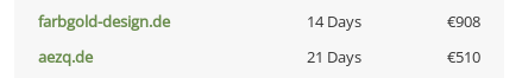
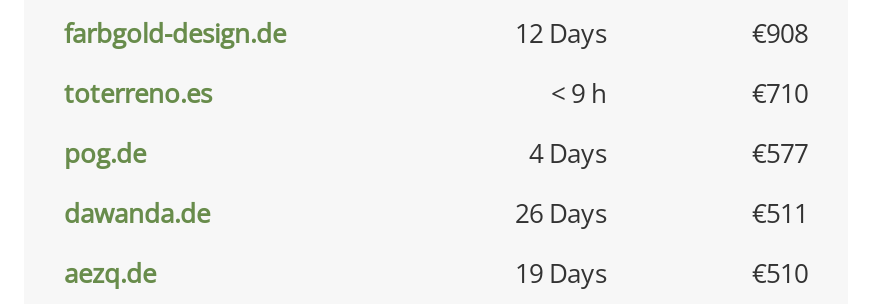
- 14 Days
+ 12 Days

+ toterreno.es
+ < 9 h
+ €710
+ pog.de
+ 4 Days
+ €577
+ dawanda.de
+ 26 Days
+ €511

- 21 Days
+ 19 Days
